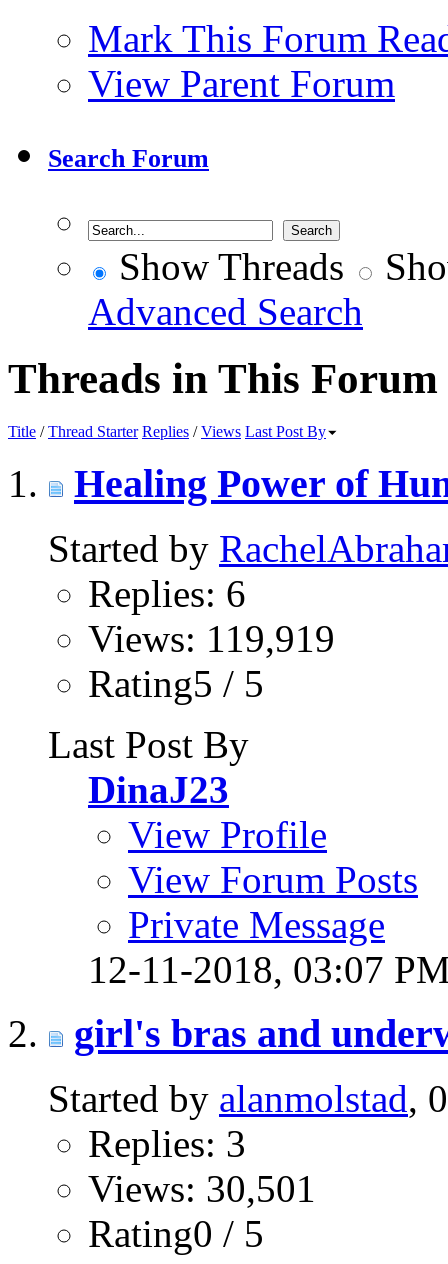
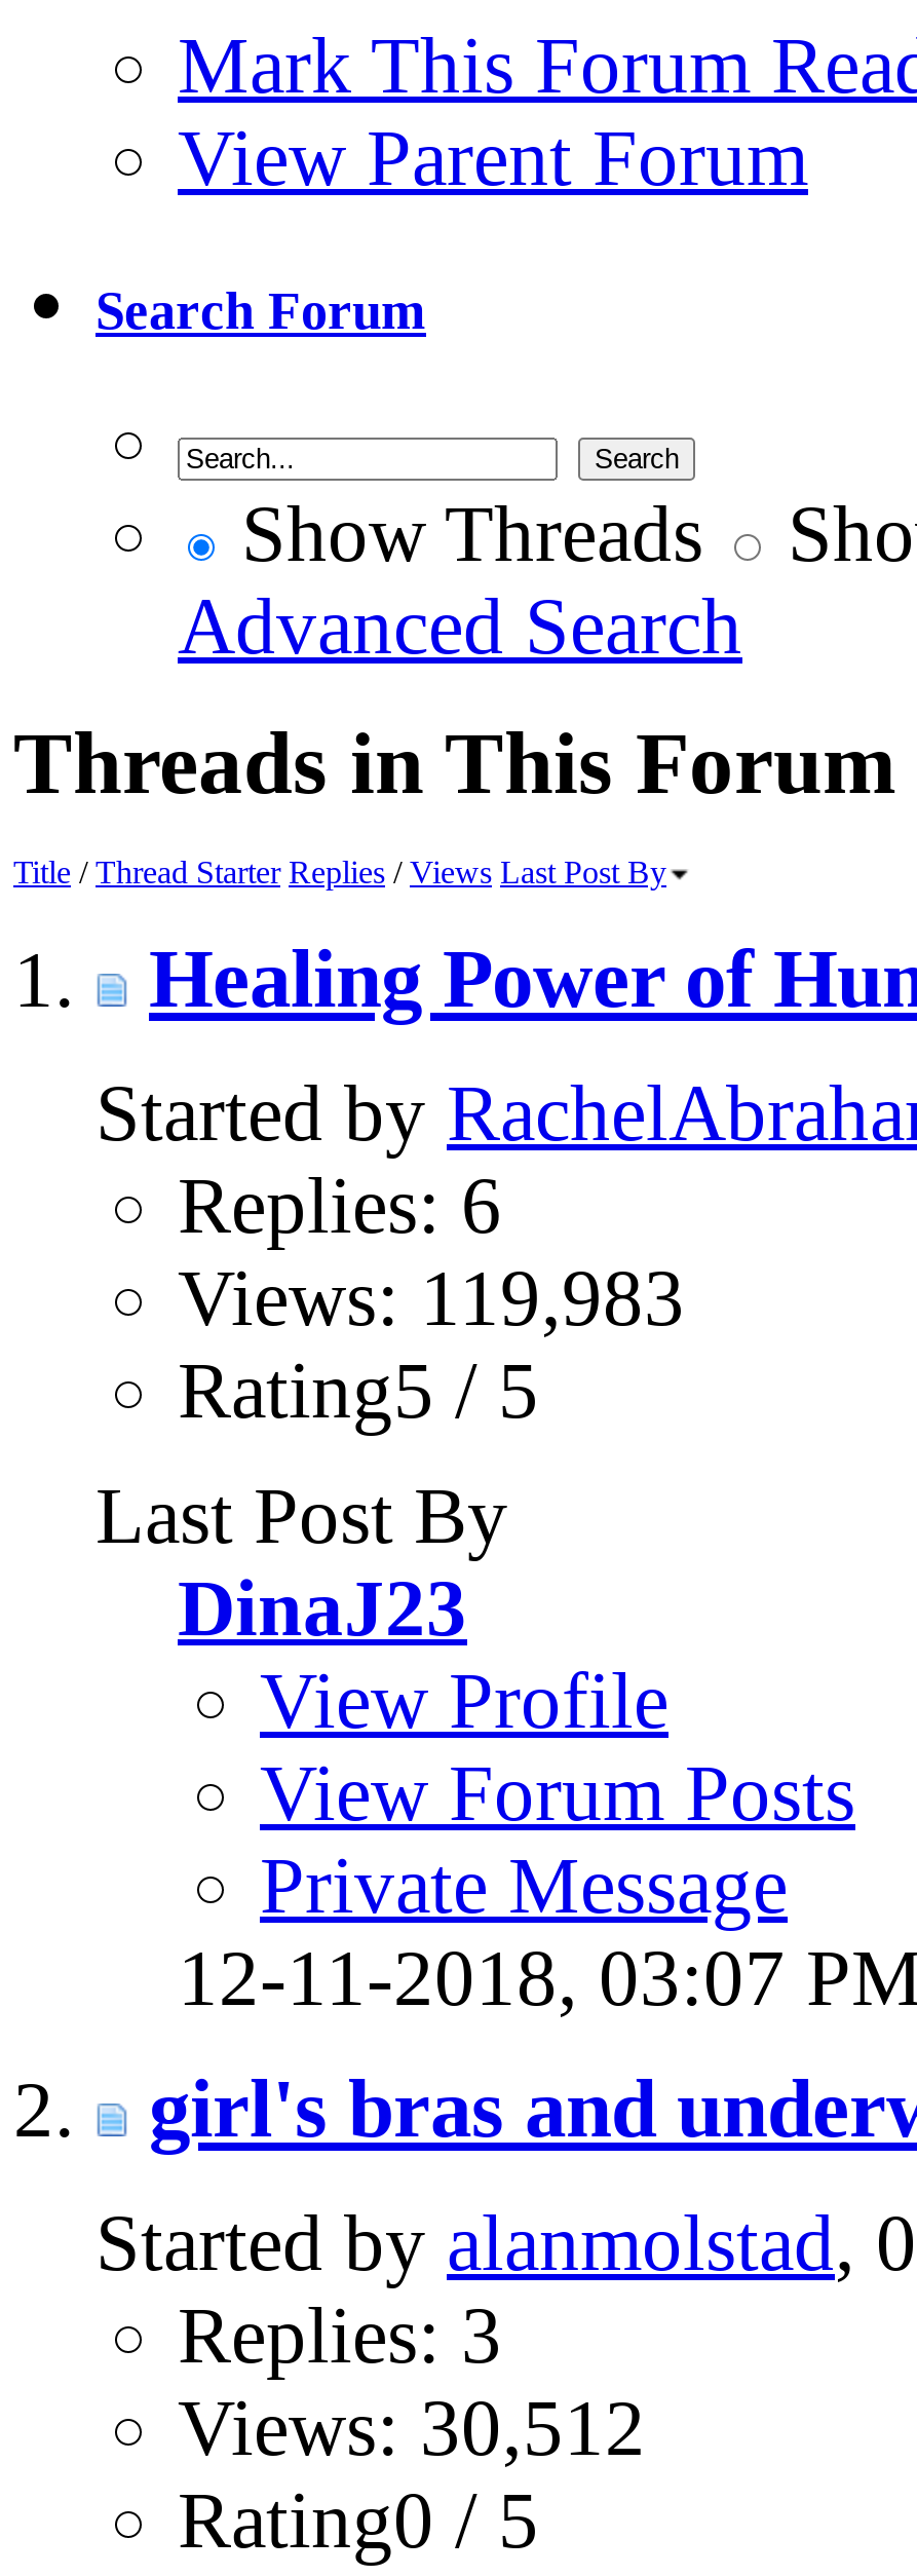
- Views: 119,919
+ Views: 119,983

- Views: 30,501
+ Views: 30,512
